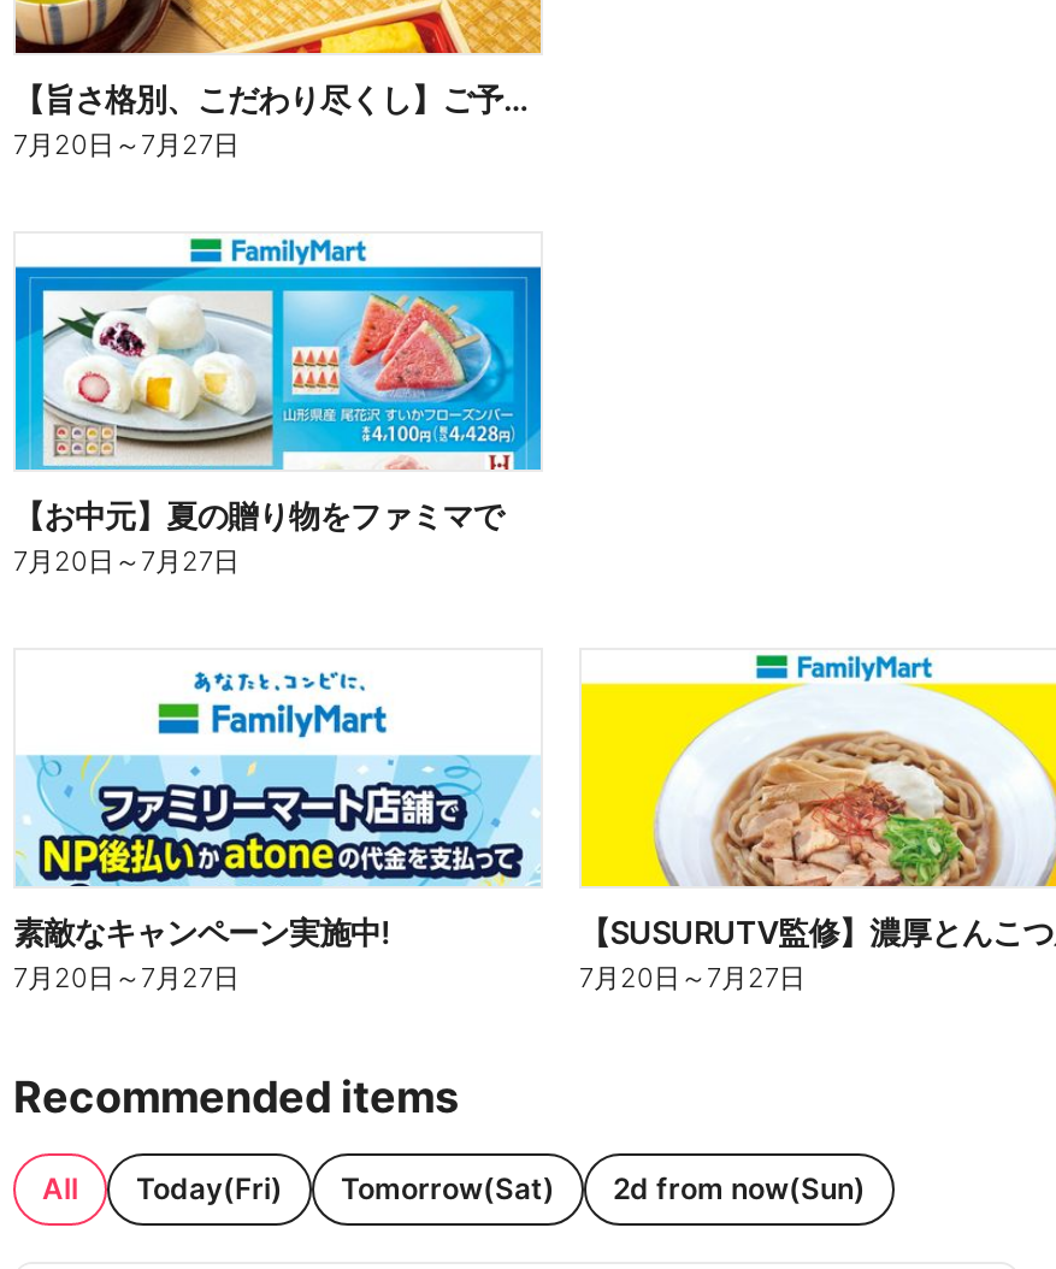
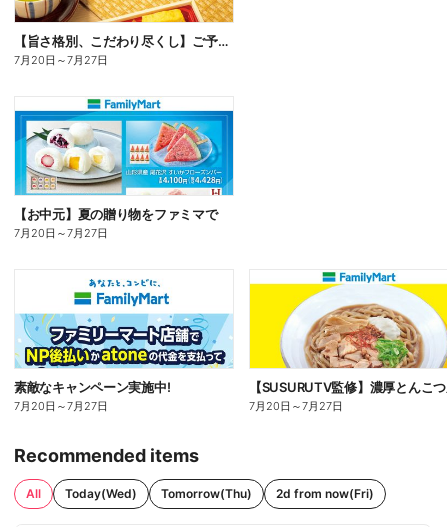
- Today(Fri)
- Tomorrow(Sat)
- 2d from now(Sun)
+ Today(Wed)
+ Tomorrow(Thu)
+ 2d from now(Fri)
